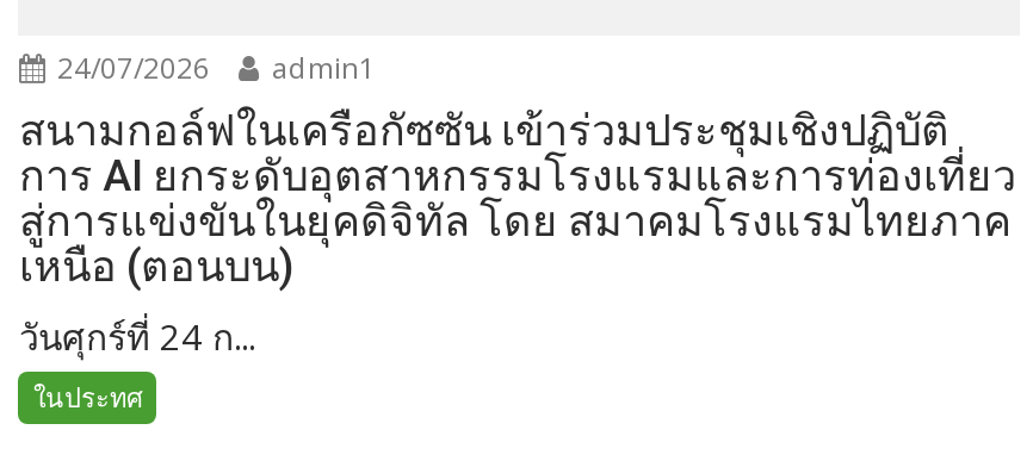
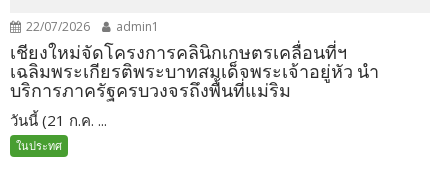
- 24/07/2026 admin1
+ 22/07/2026 admin1

- สนามกอล์ฟในเครือกัซซัน เข้าร่วมประชุมเชิงปฏิบัติ
- การ AI ยกระดับอุตสาหกรรมโรงแรมและการท่องเที่ยว
- สู่การแข่งขันในยุคดิจิทัล โดย สมาคมโรงแรมไทยภาค
- เหนือ (ตอนบน)
- วันศุกร์ที่ 24 ก...
+ เชียงใหม่จัดโครงการคลินิกเกษตรเคลื่อนที่ฯ
+ เฉลิมพระเกียรติพระบาทสมเด็จพระเจ้าอยู่หัว นำ
+ บริการภาครัฐครบวงจรถึงพื้นที่แม่ริม
+ วันนี้ (21 ก.ค. ...
